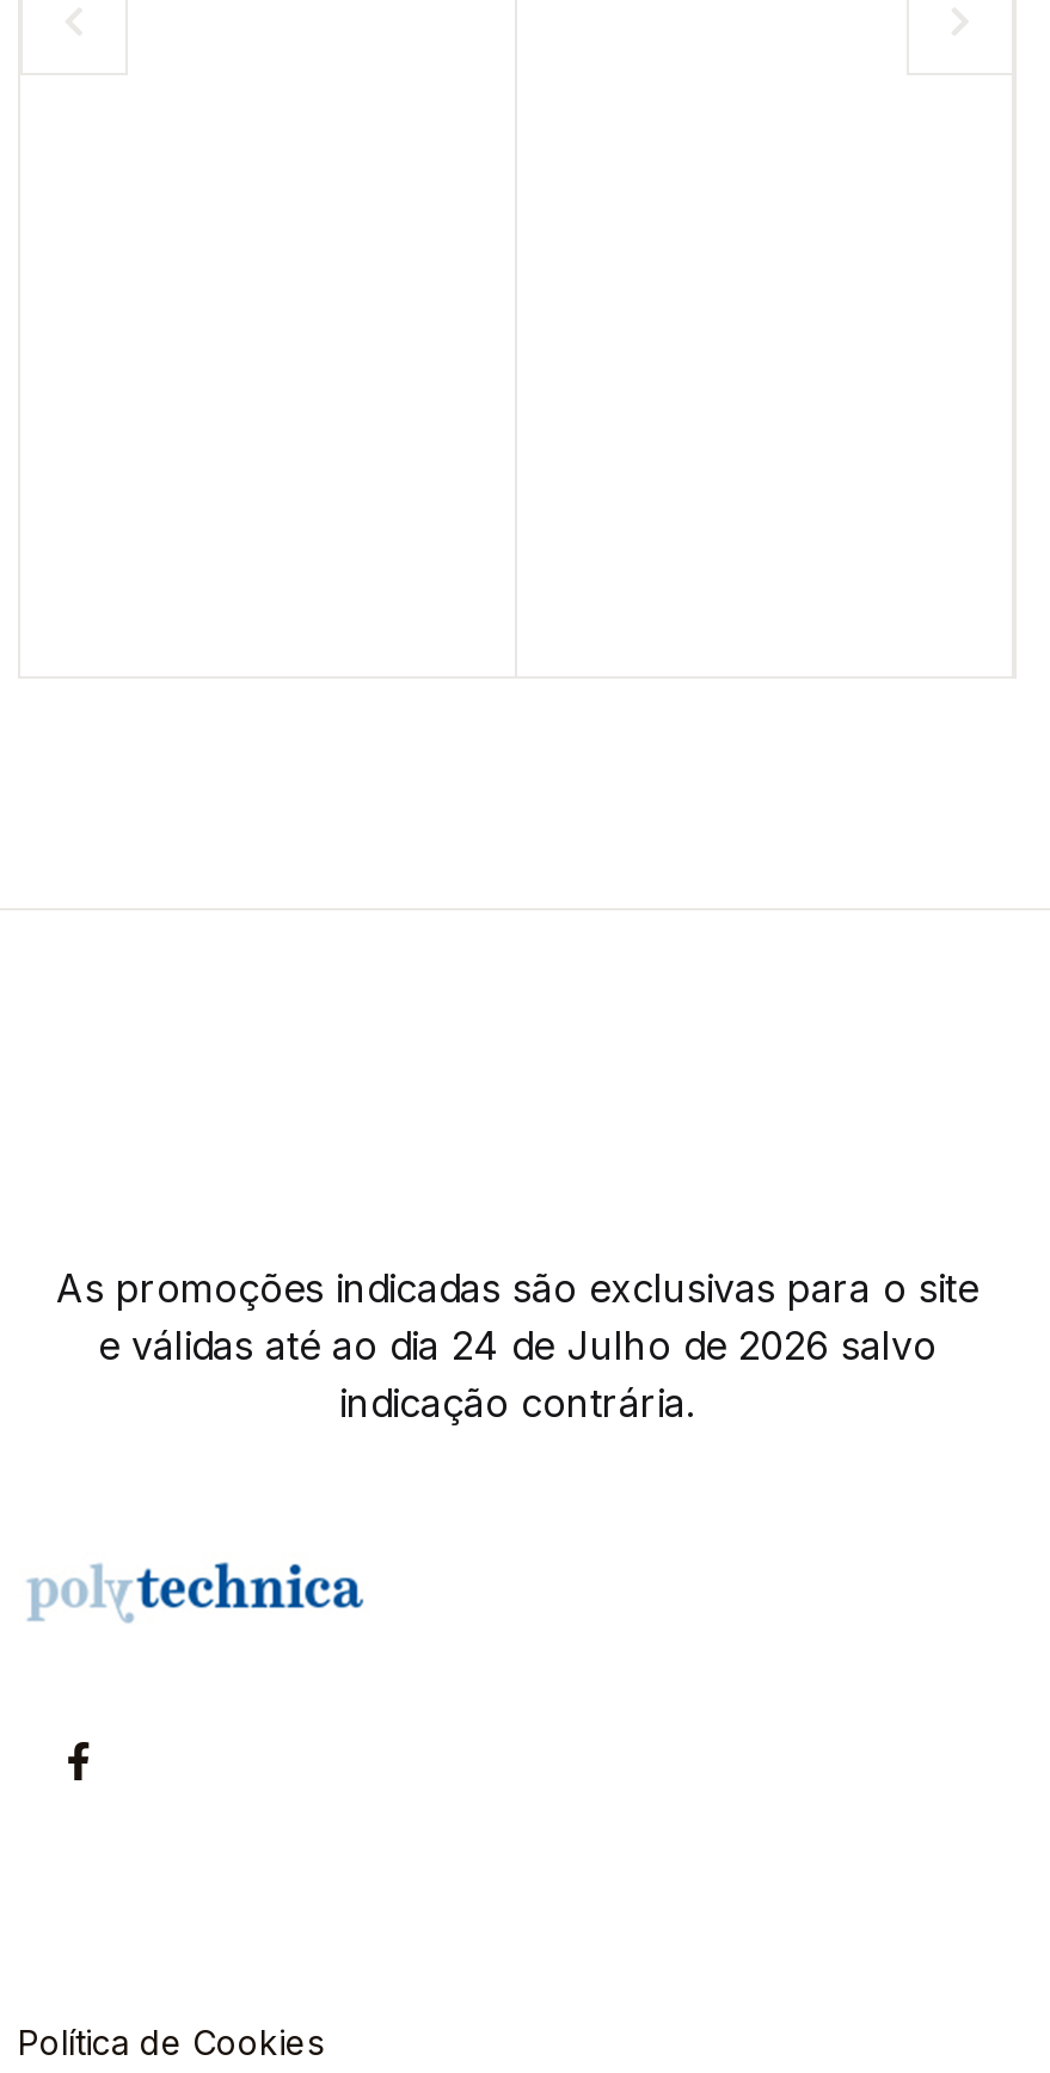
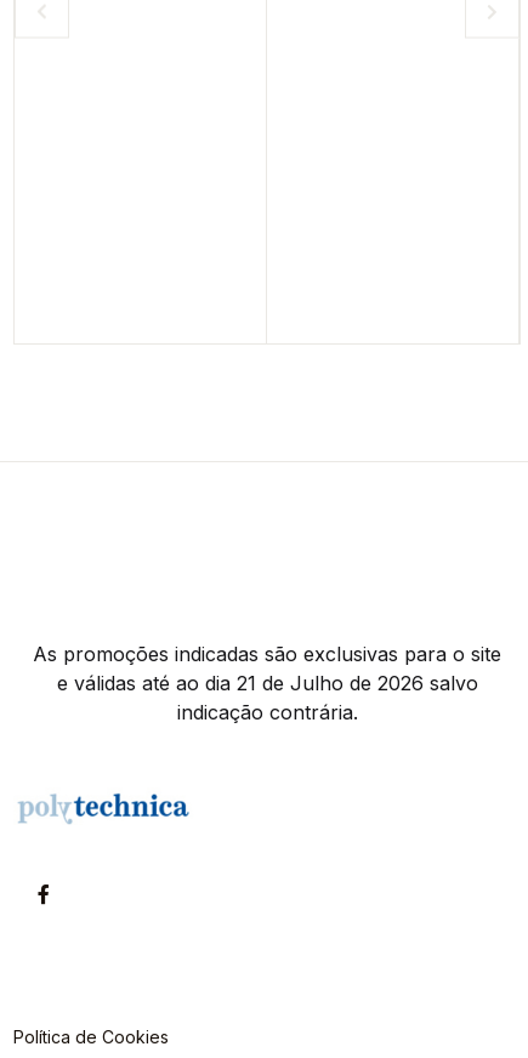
- e válidas até ao dia 24 de Julho de 2026 salvo
+ e válidas até ao dia 21 de Julho de 2026 salvo
